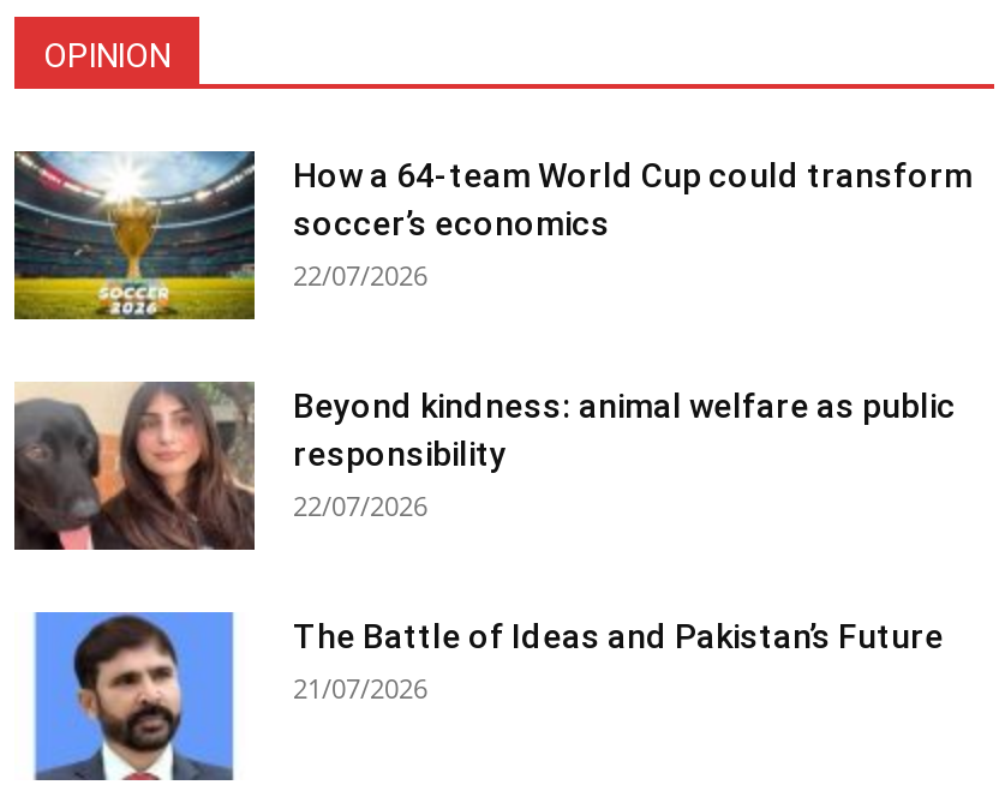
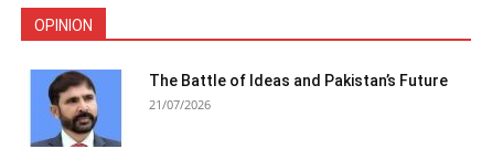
- [image]
- How a 64-team World Cup could transform
- soccer’s economics
- 22/07/2026
- Beyond kindness: animal welfare as public
- responsibility
- 22/07/2026

- [image]
